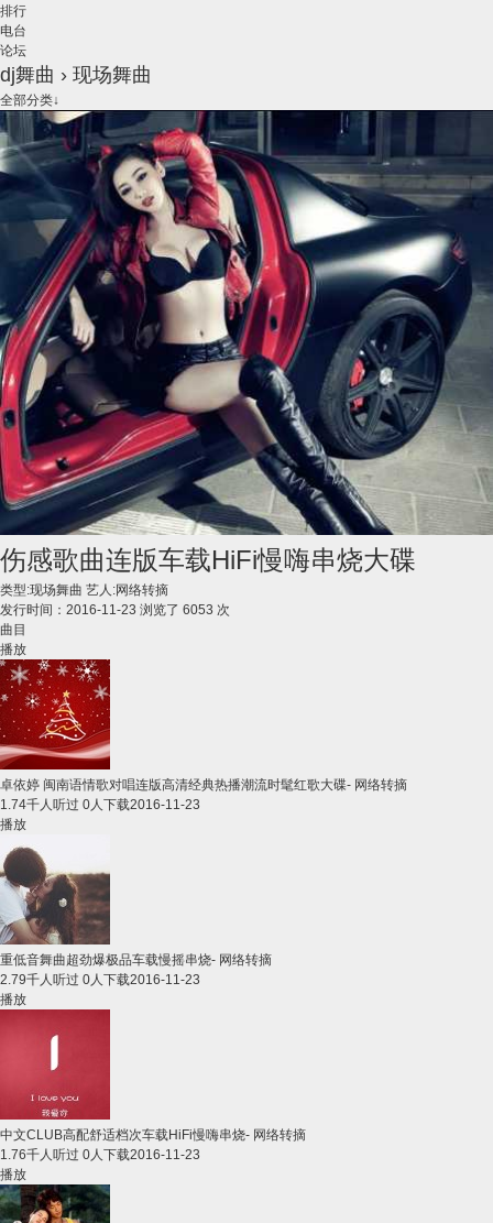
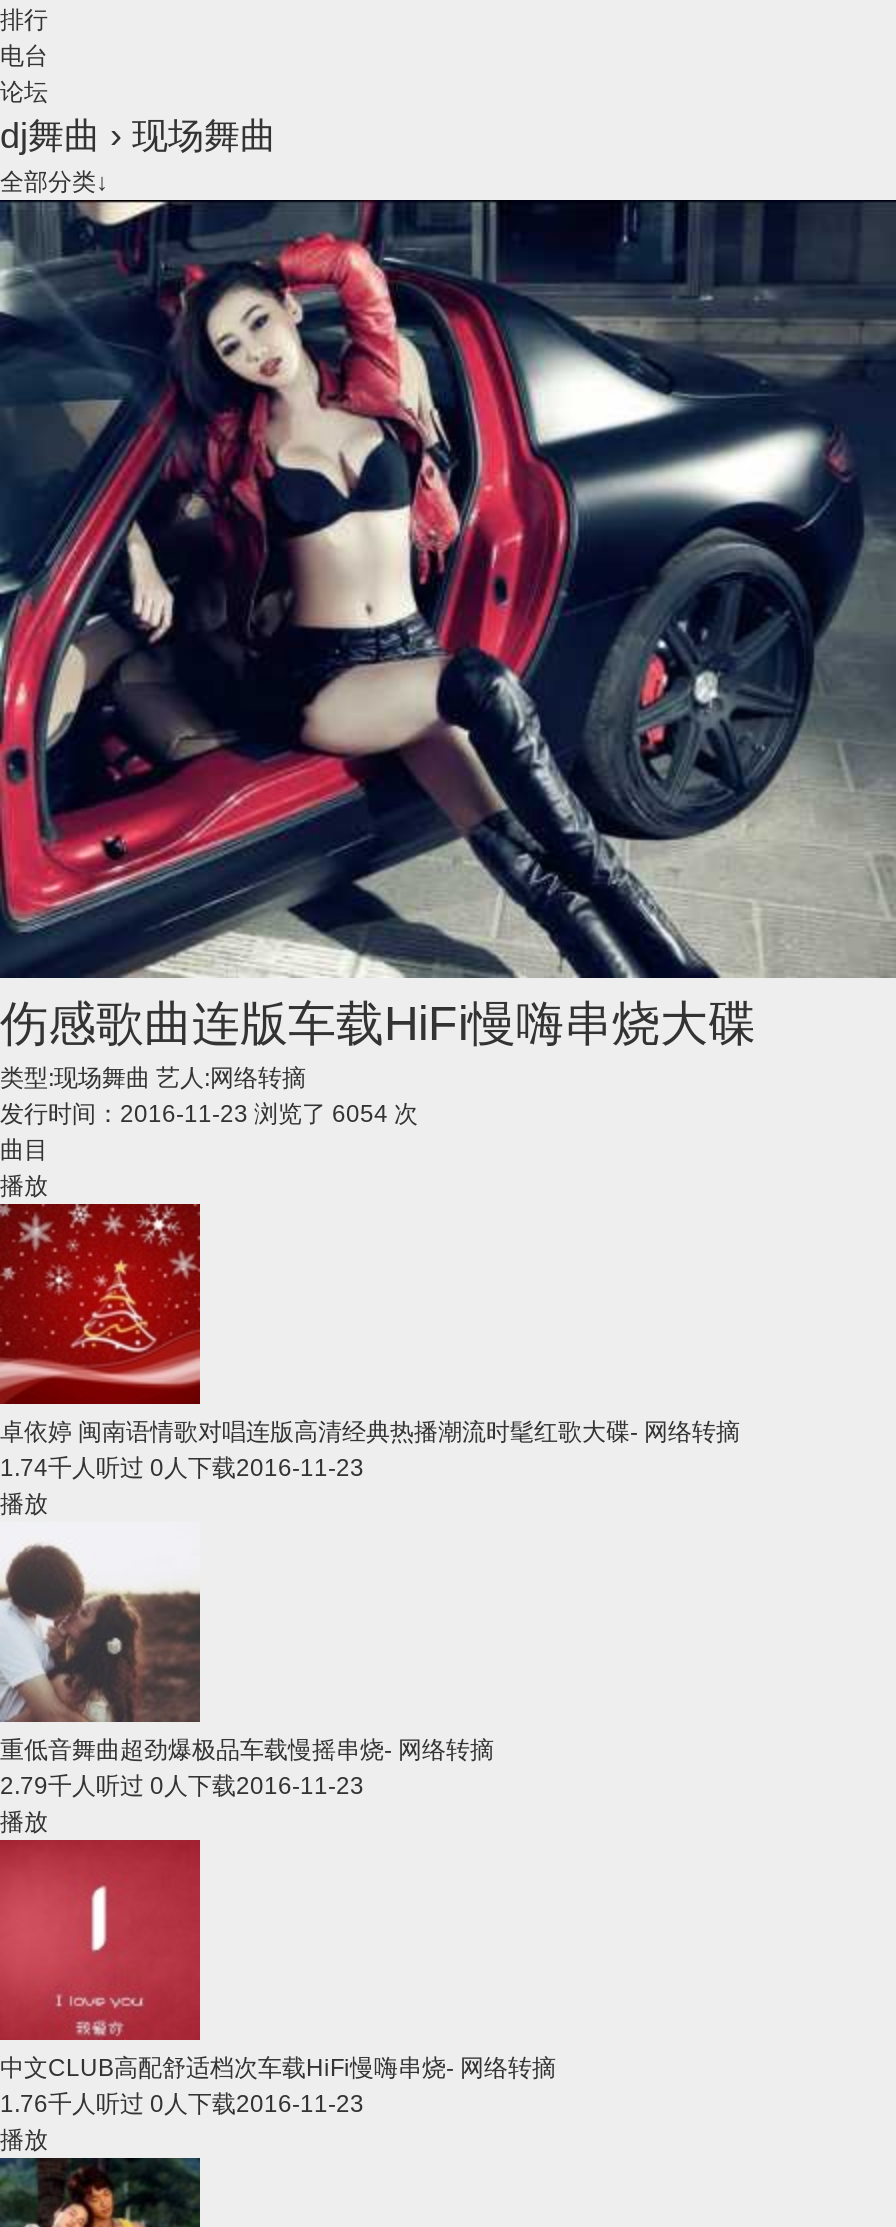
- 发行时间：2016-11-23 浏览了 6053 次
+ 发行时间：2016-11-23 浏览了 6054 次
